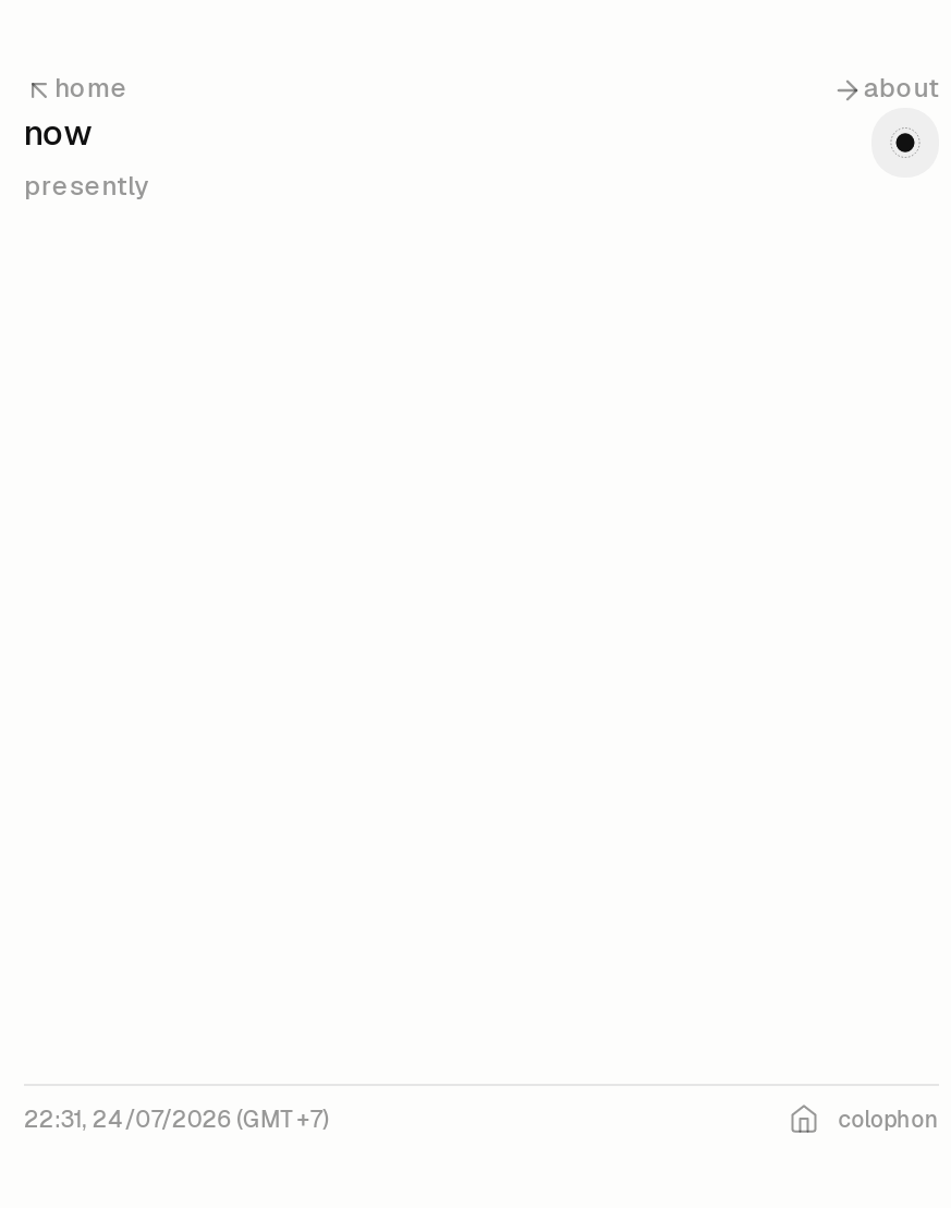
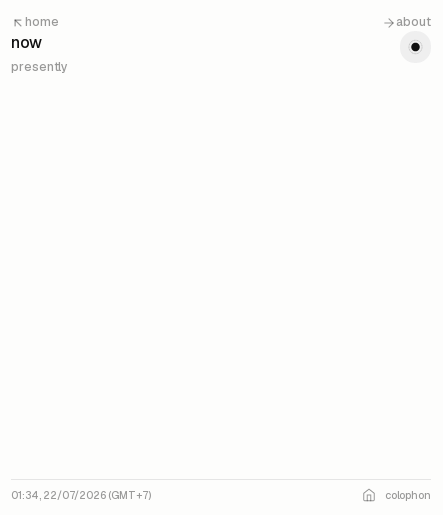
- 22:31, 24/07/2026 (GMT+7)
+ 01:34, 22/07/2026 (GMT+7)
